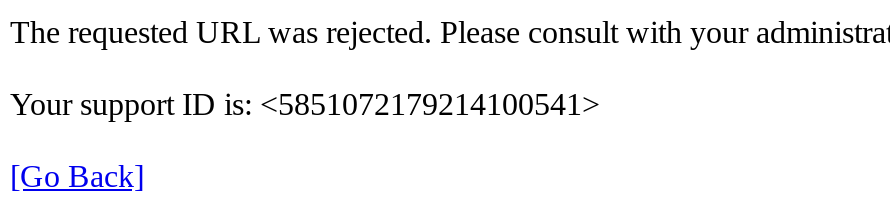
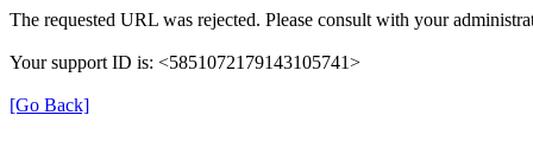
- Your support ID is: <5851072179214100541>
+ Your support ID is: <5851072179143105741>
